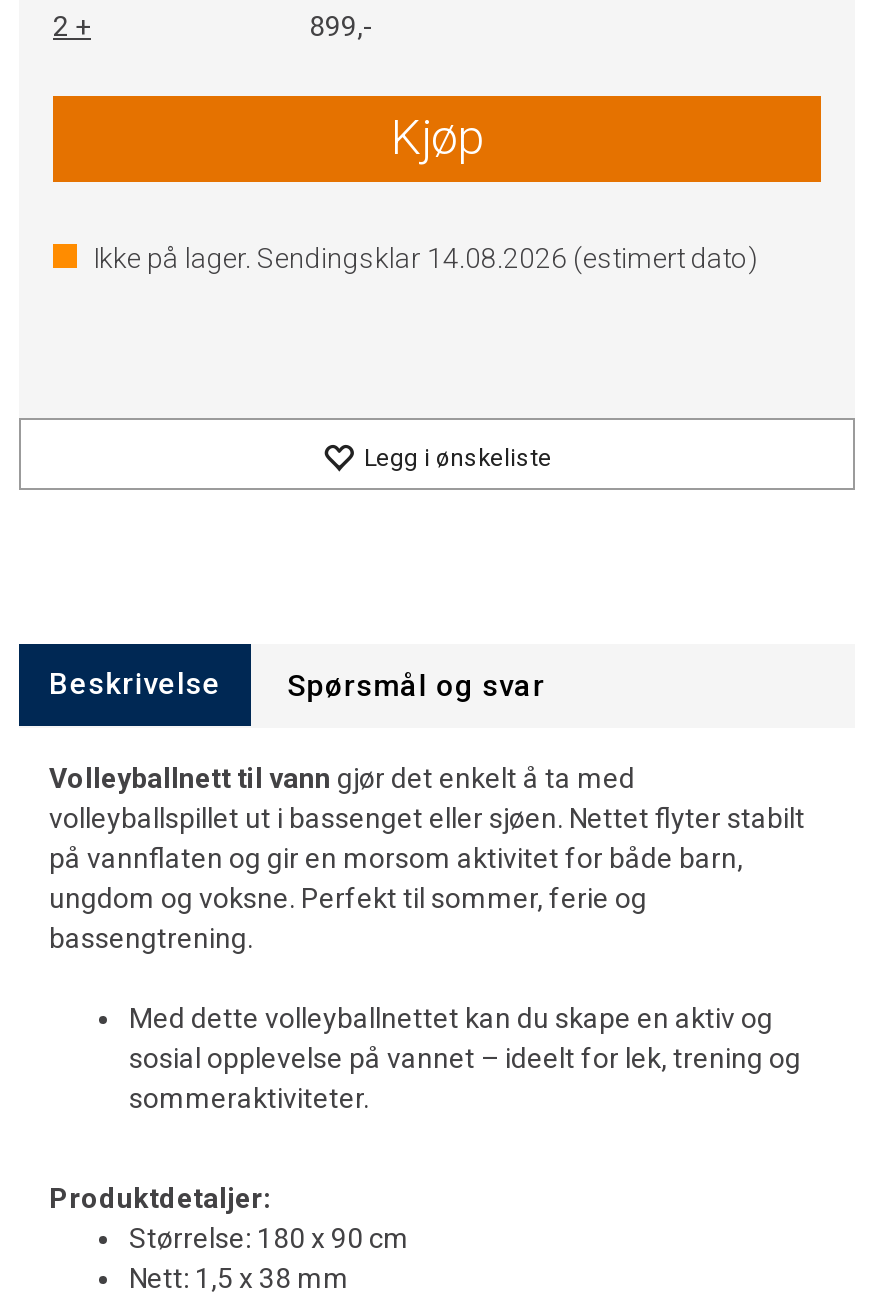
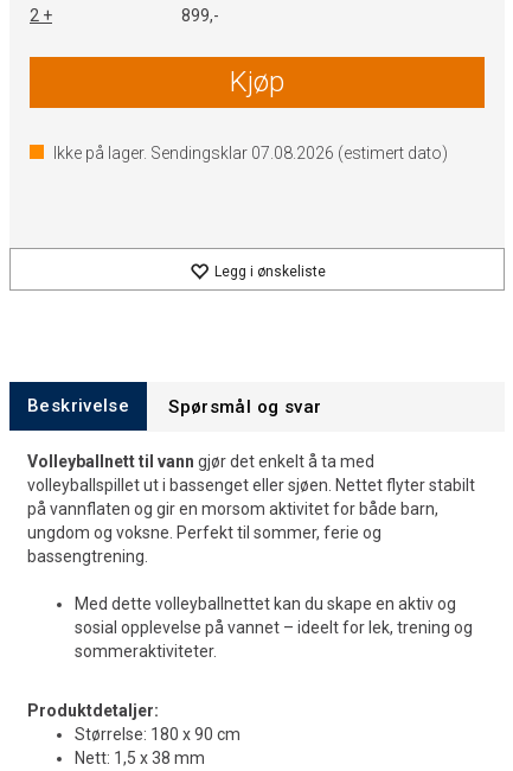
- Ikke på lager. Sendingsklar 14.08.2026 (estimert dato)
+ Ikke på lager. Sendingsklar 07.08.2026 (estimert dato)
